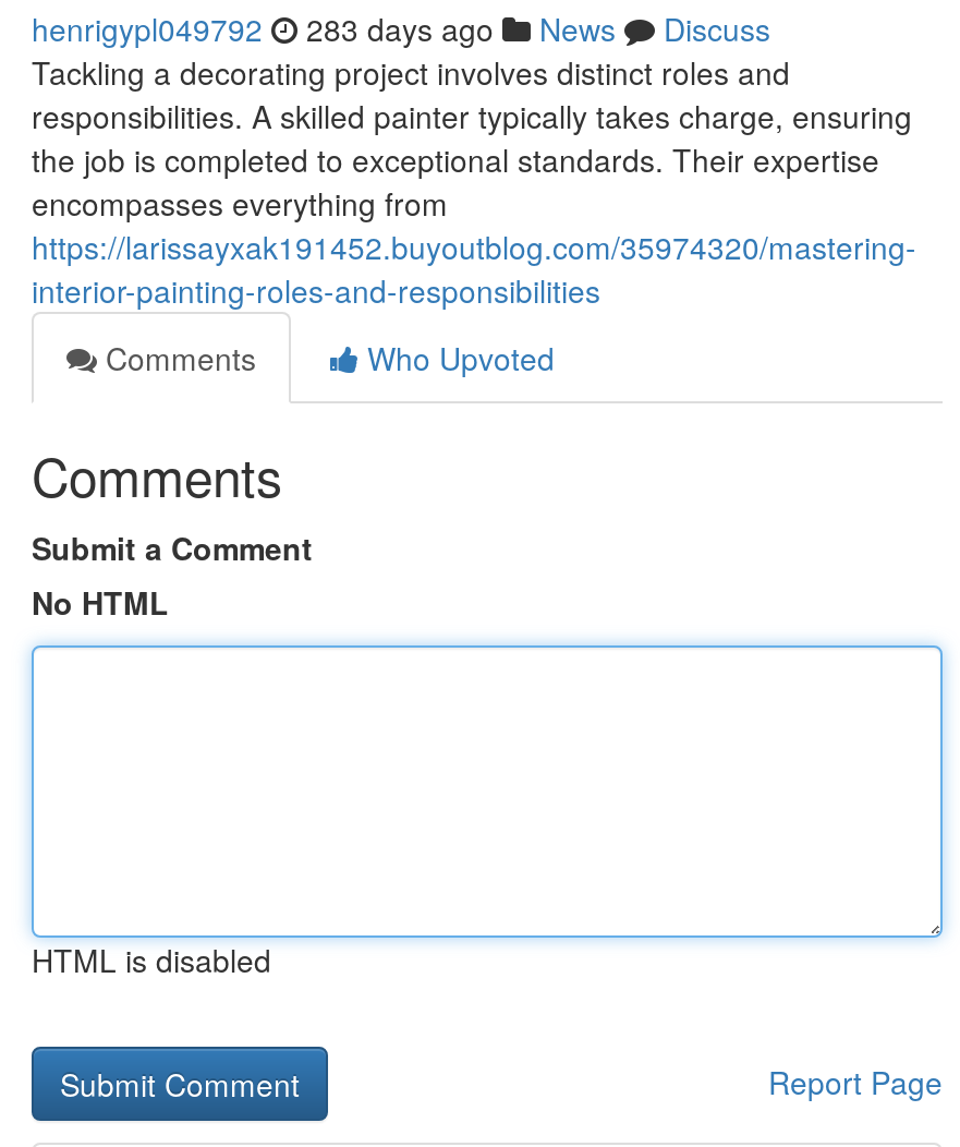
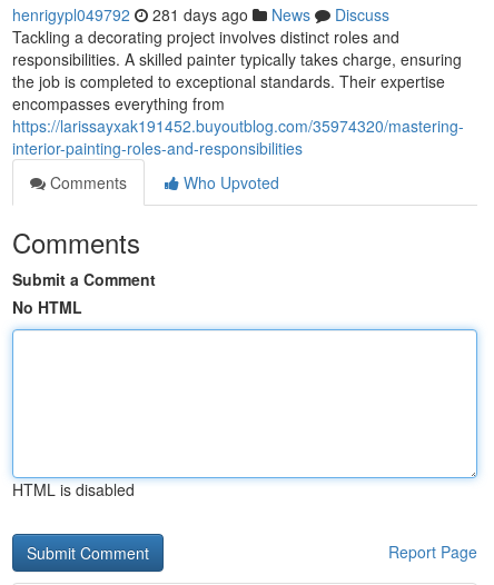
- henrigypl049792 283 days ago News Discuss
+ henrigypl049792 281 days ago News Discuss
